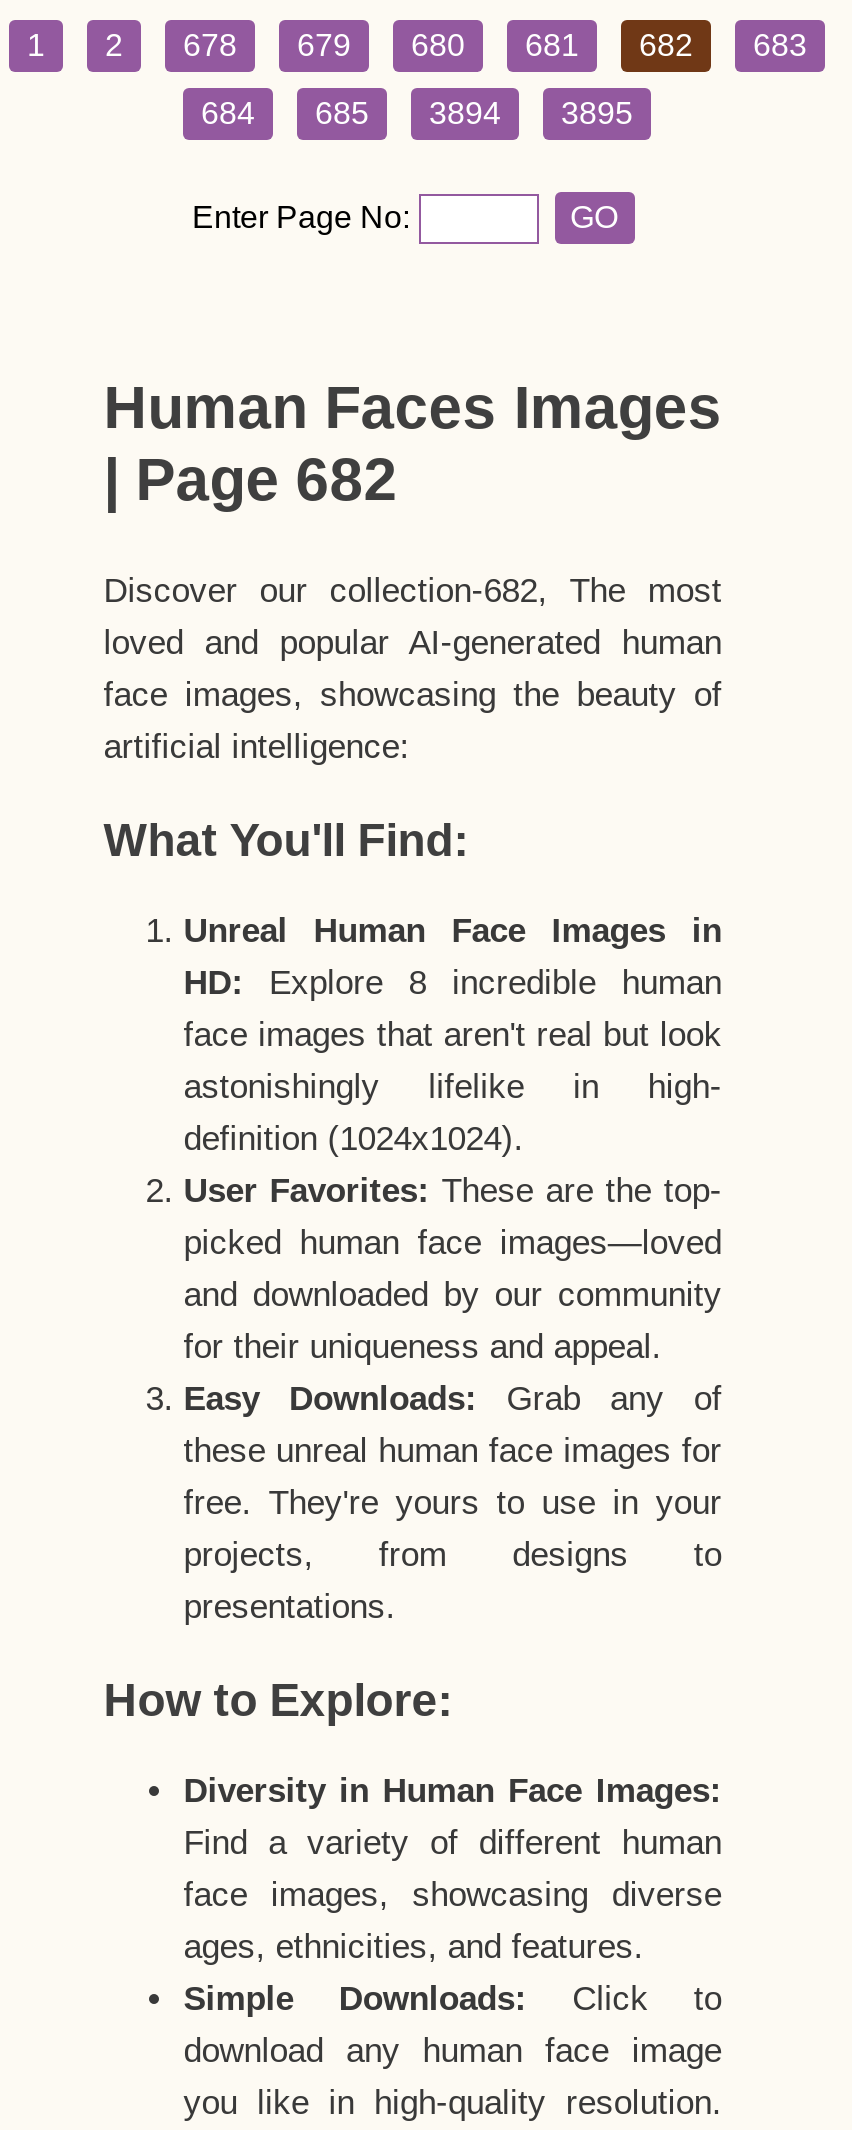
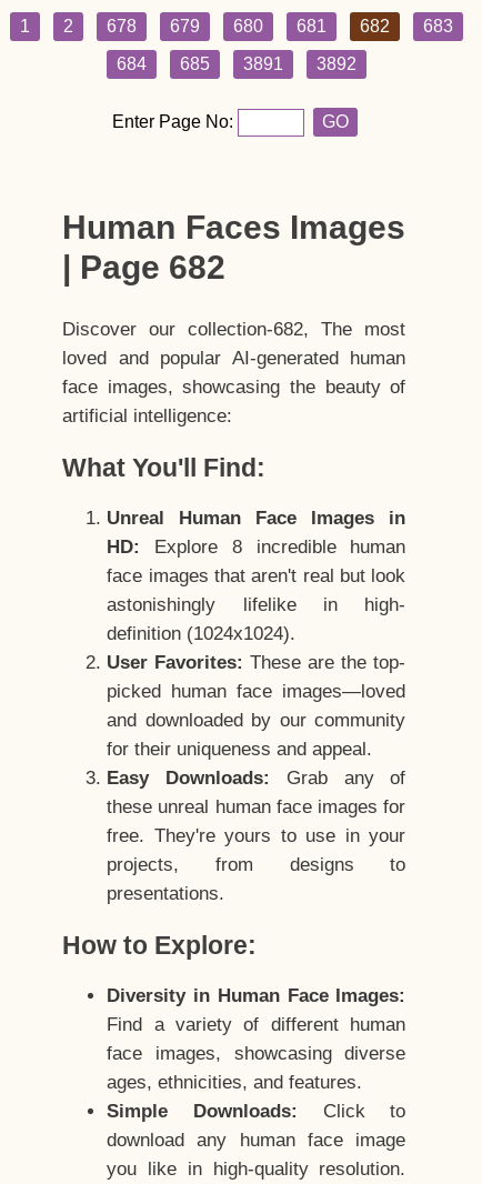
- 3894
+ 3891

- 3895
+ 3892
